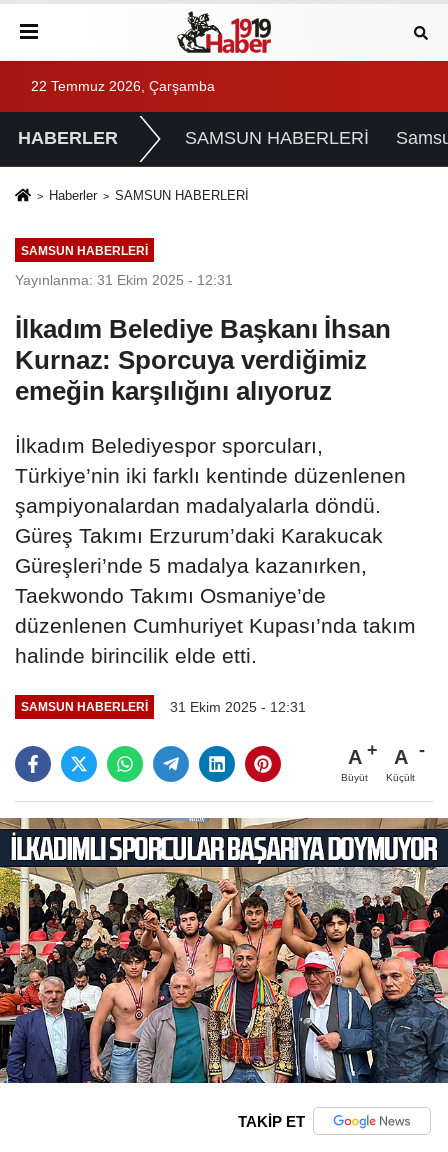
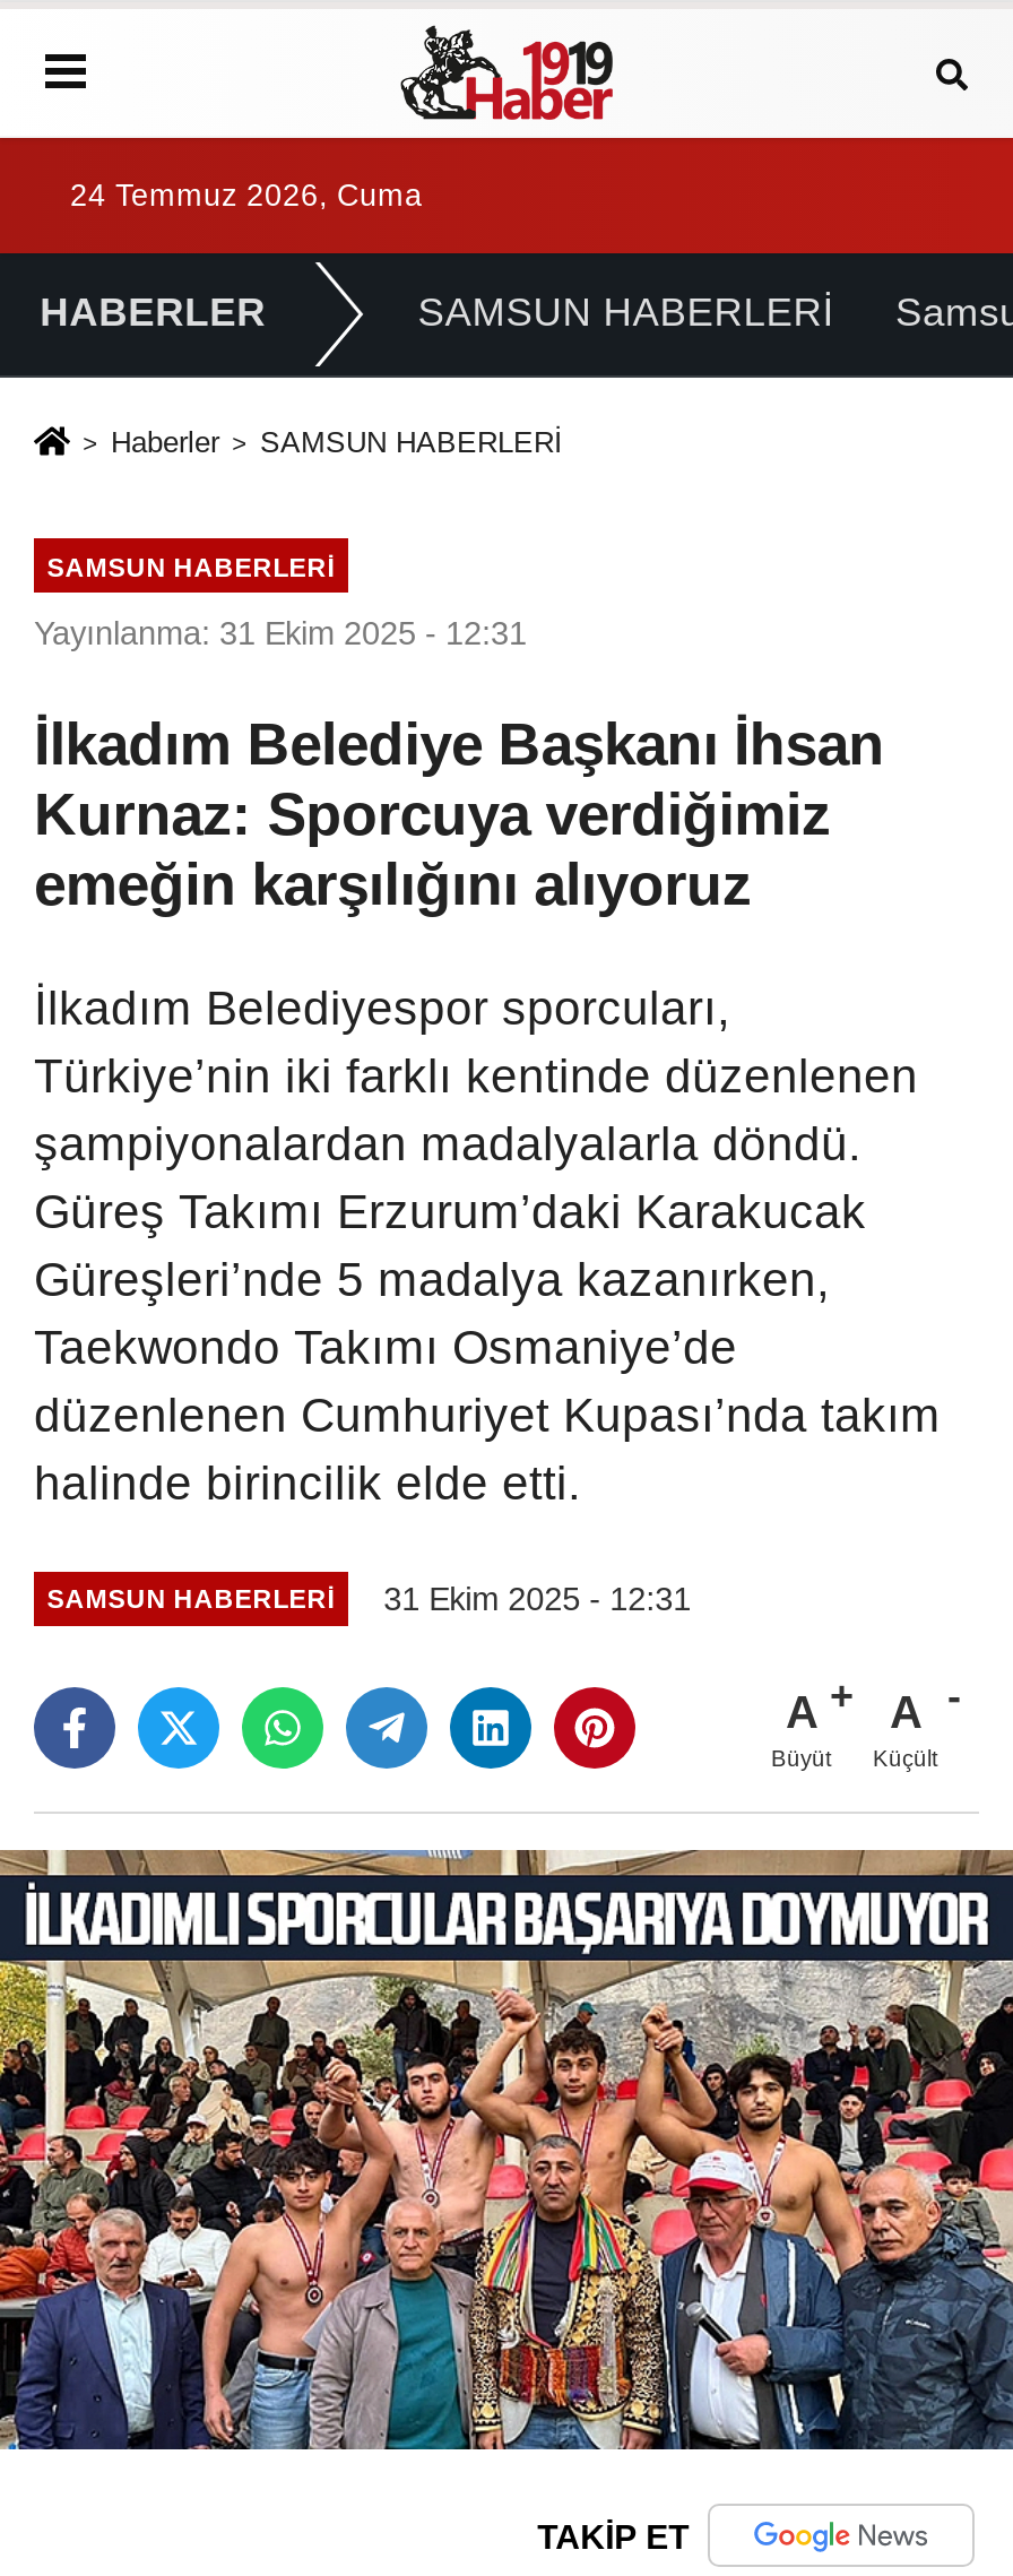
- 22 Temmuz 2026, Çarşamba
+ 24 Temmuz 2026, Cuma
